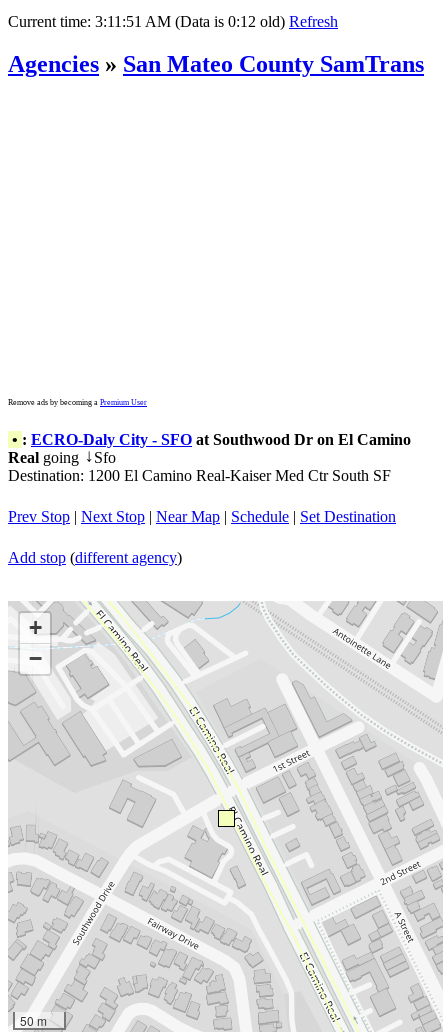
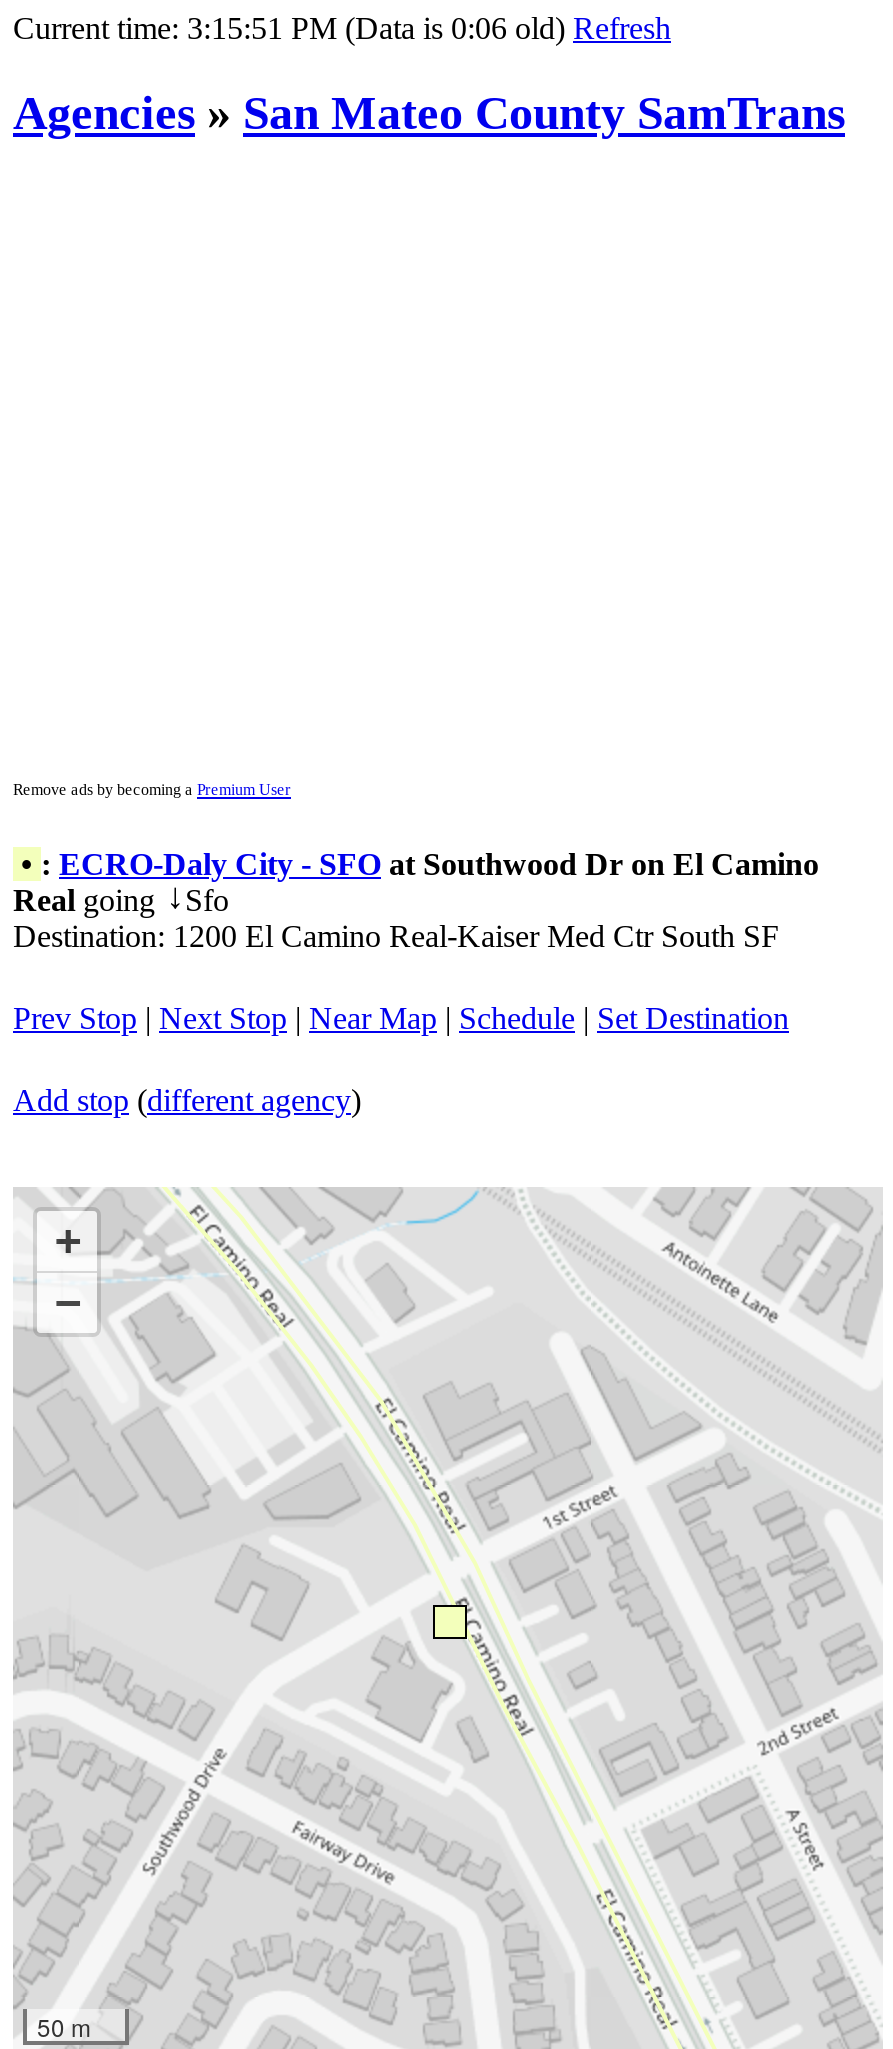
- Current time: 3:11:51 AM (Data is 0:12 old) Refresh
+ Current time: 3:15:51 PM (Data is 0:06 old) Refresh
